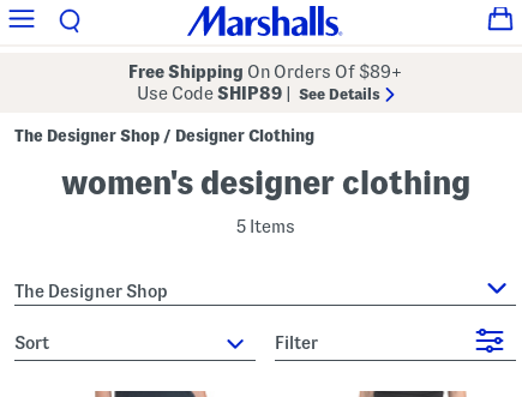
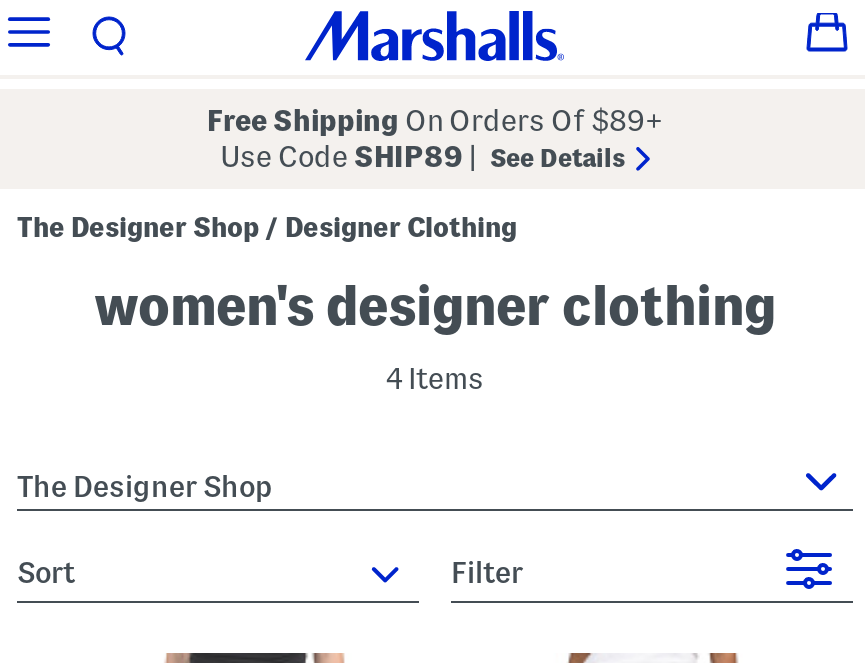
- 5 Items
+ 4 Items
